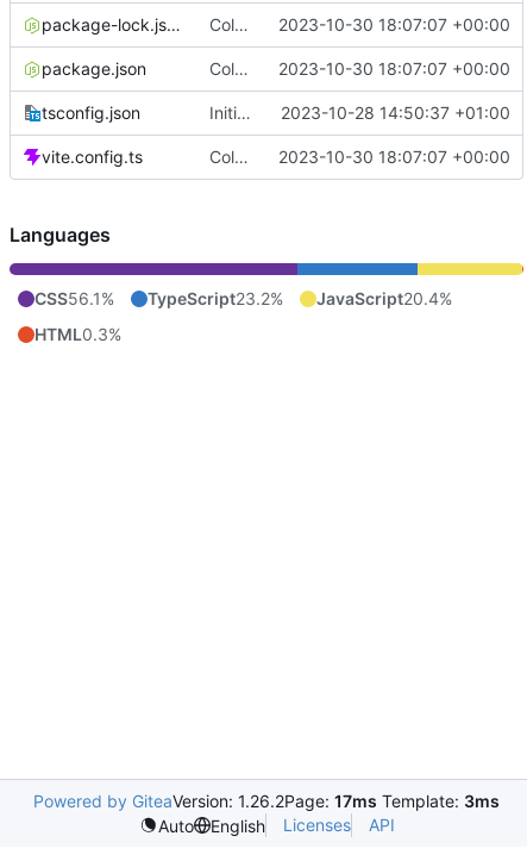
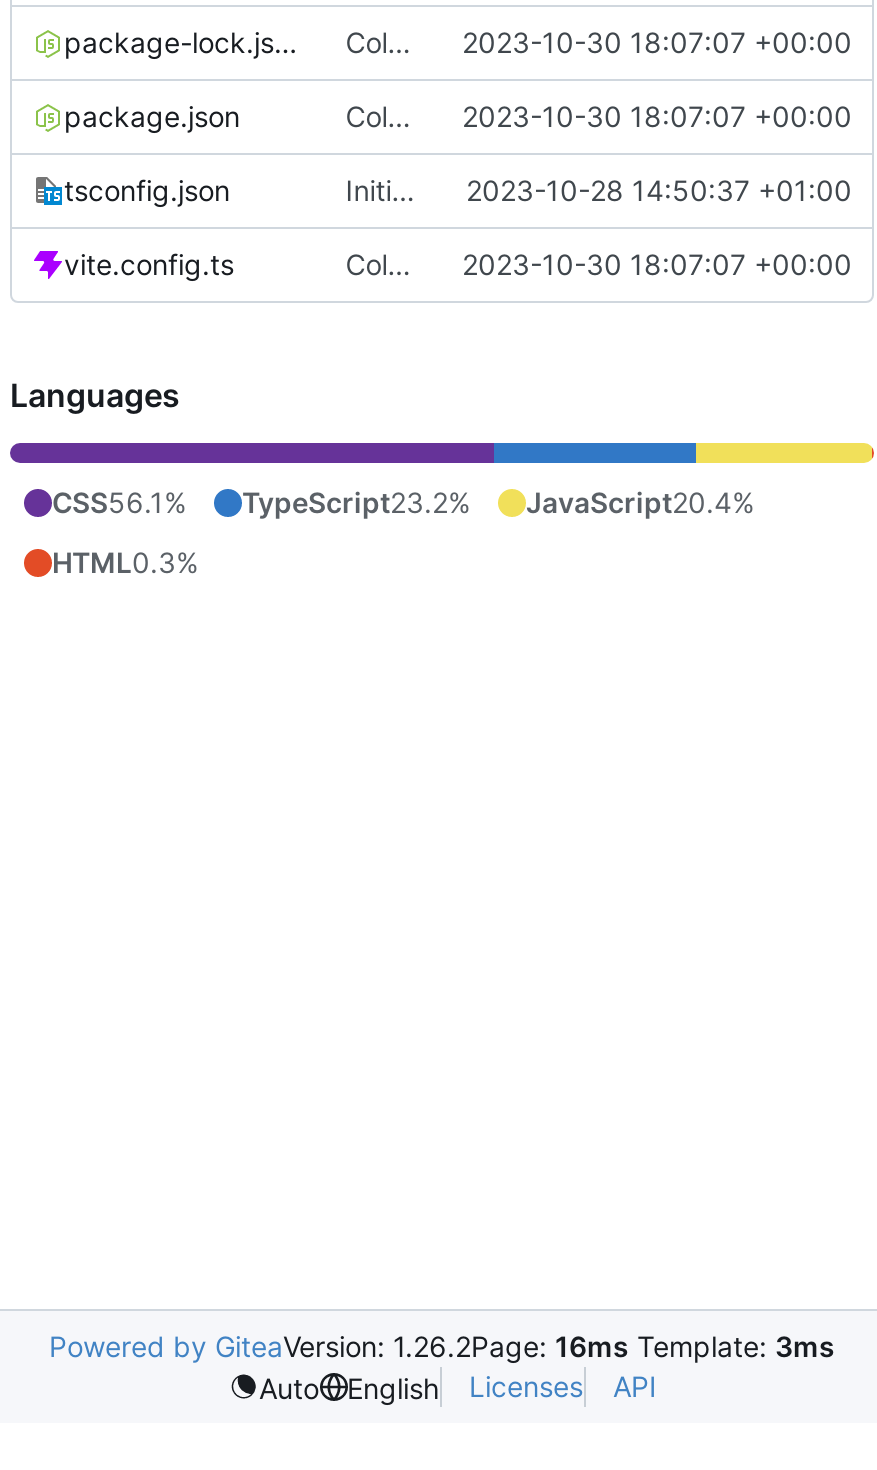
- Powered by GiteaVersion: 1.26.2Page: 17ms Template: 3ms
+ Powered by GiteaVersion: 1.26.2Page: 16ms Template: 3ms
